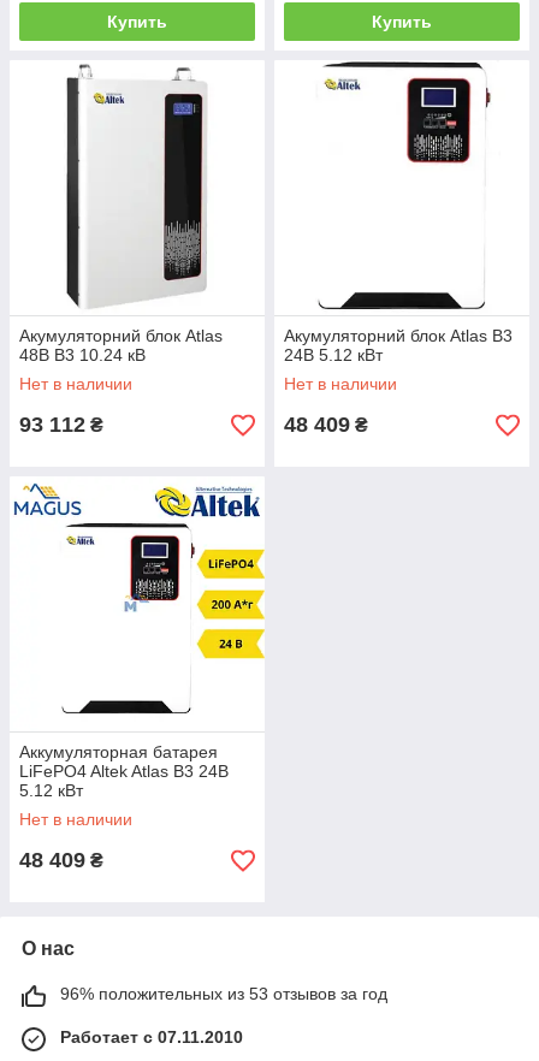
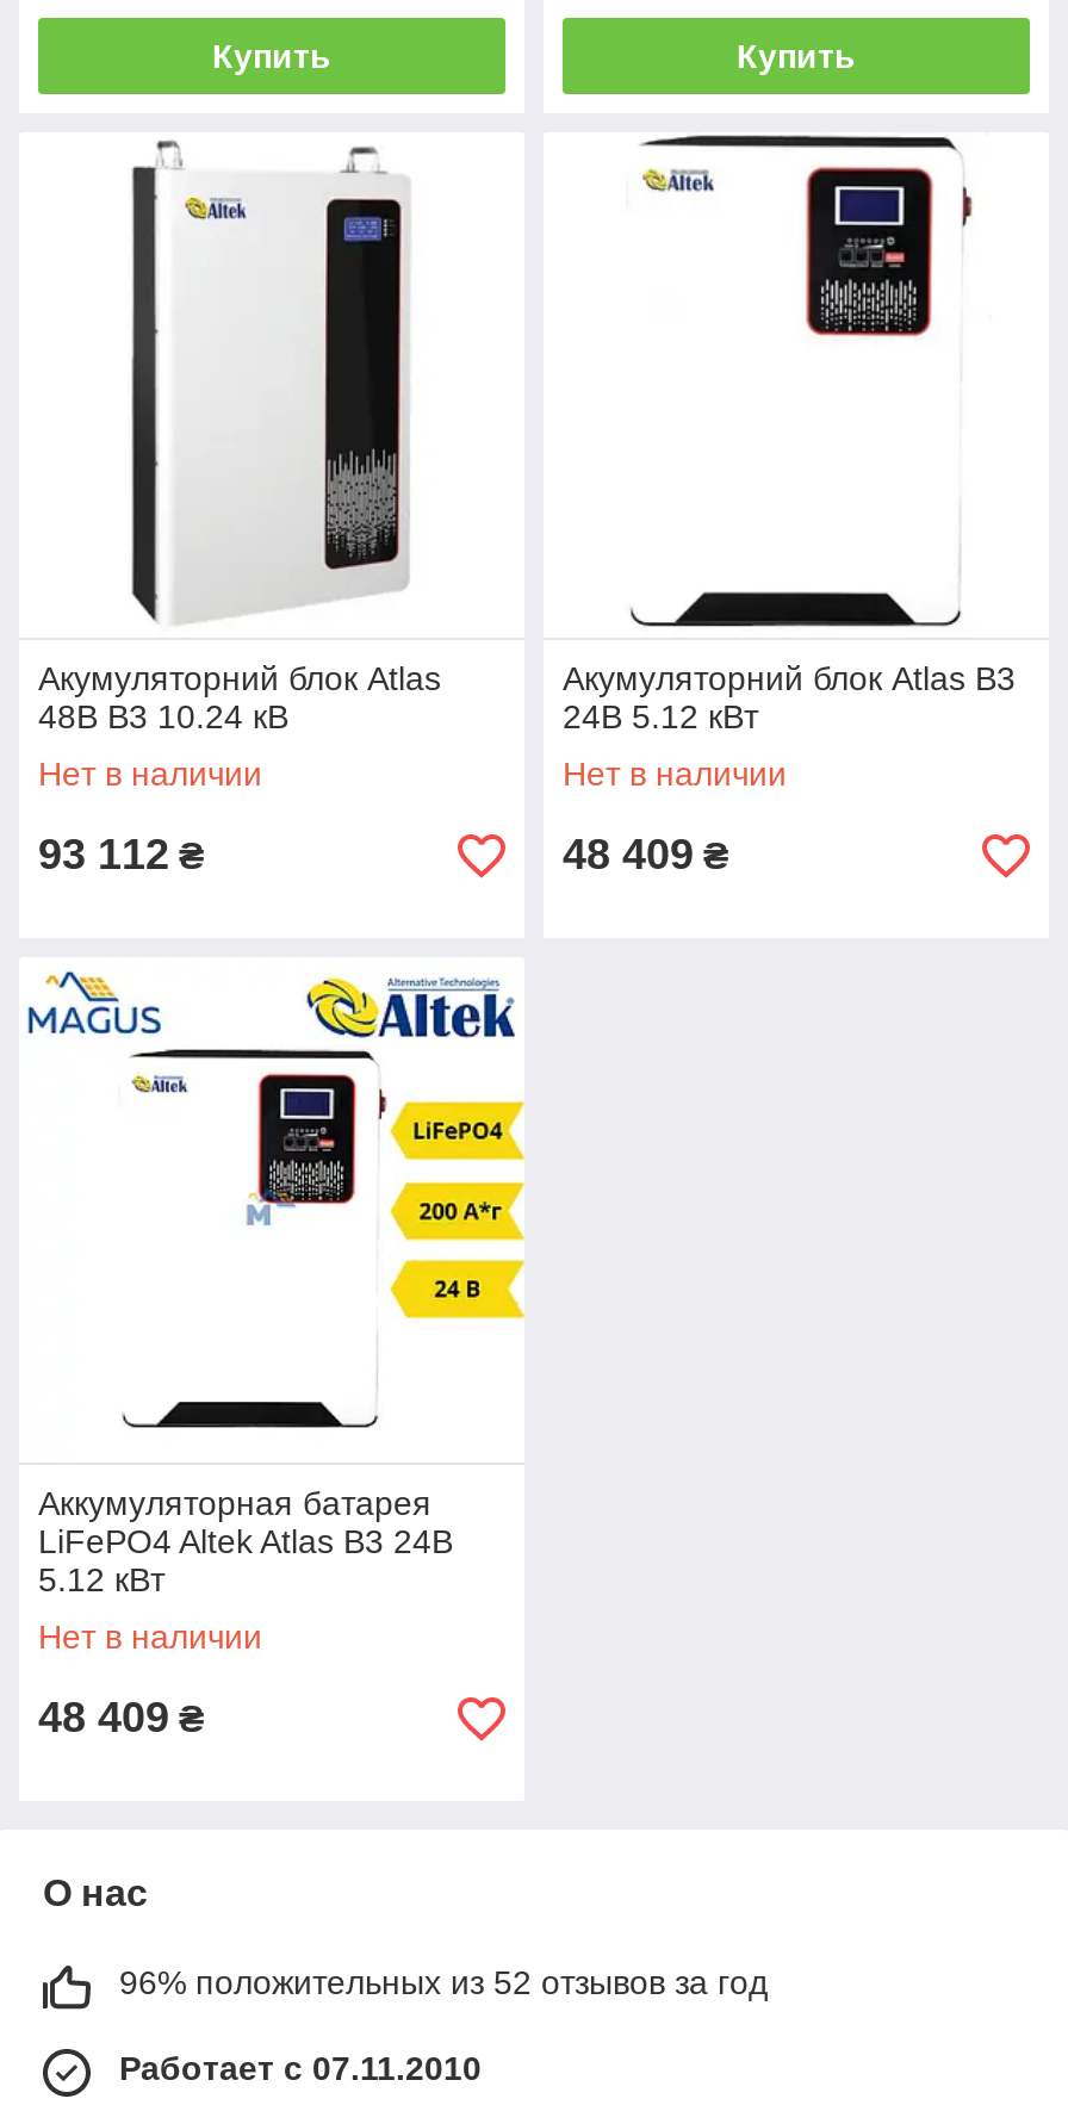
- 96% положительных из 53 отзывов за год
+ 96% положительных из 52 отзывов за год
